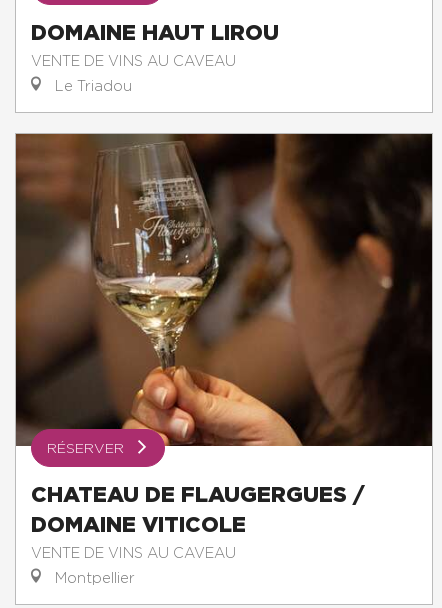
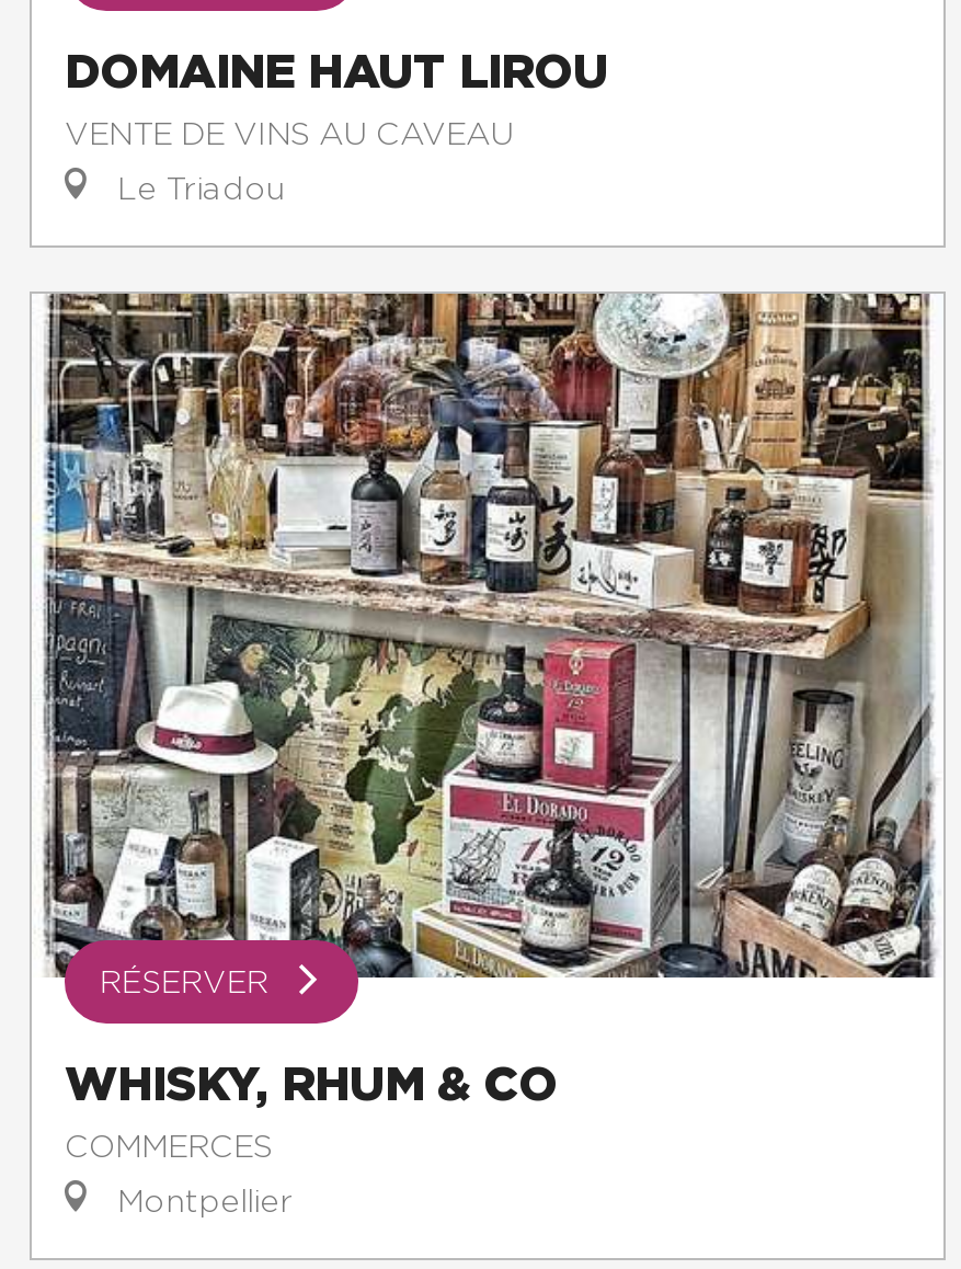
- [image]
- CHATEAU DE FLAUGERGUES /
- DOMAINE VITICOLE
- VENTE DE VINS AU CAVEAU
+ [image]
+ WHISKY, RHUM & CO
+ COMMERCES
